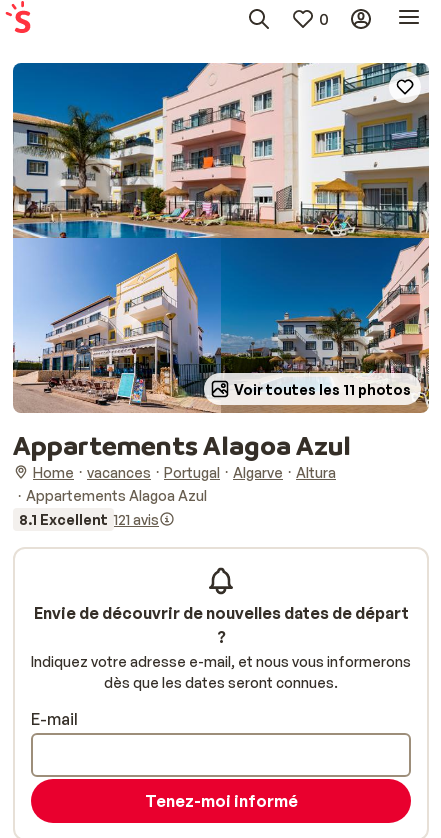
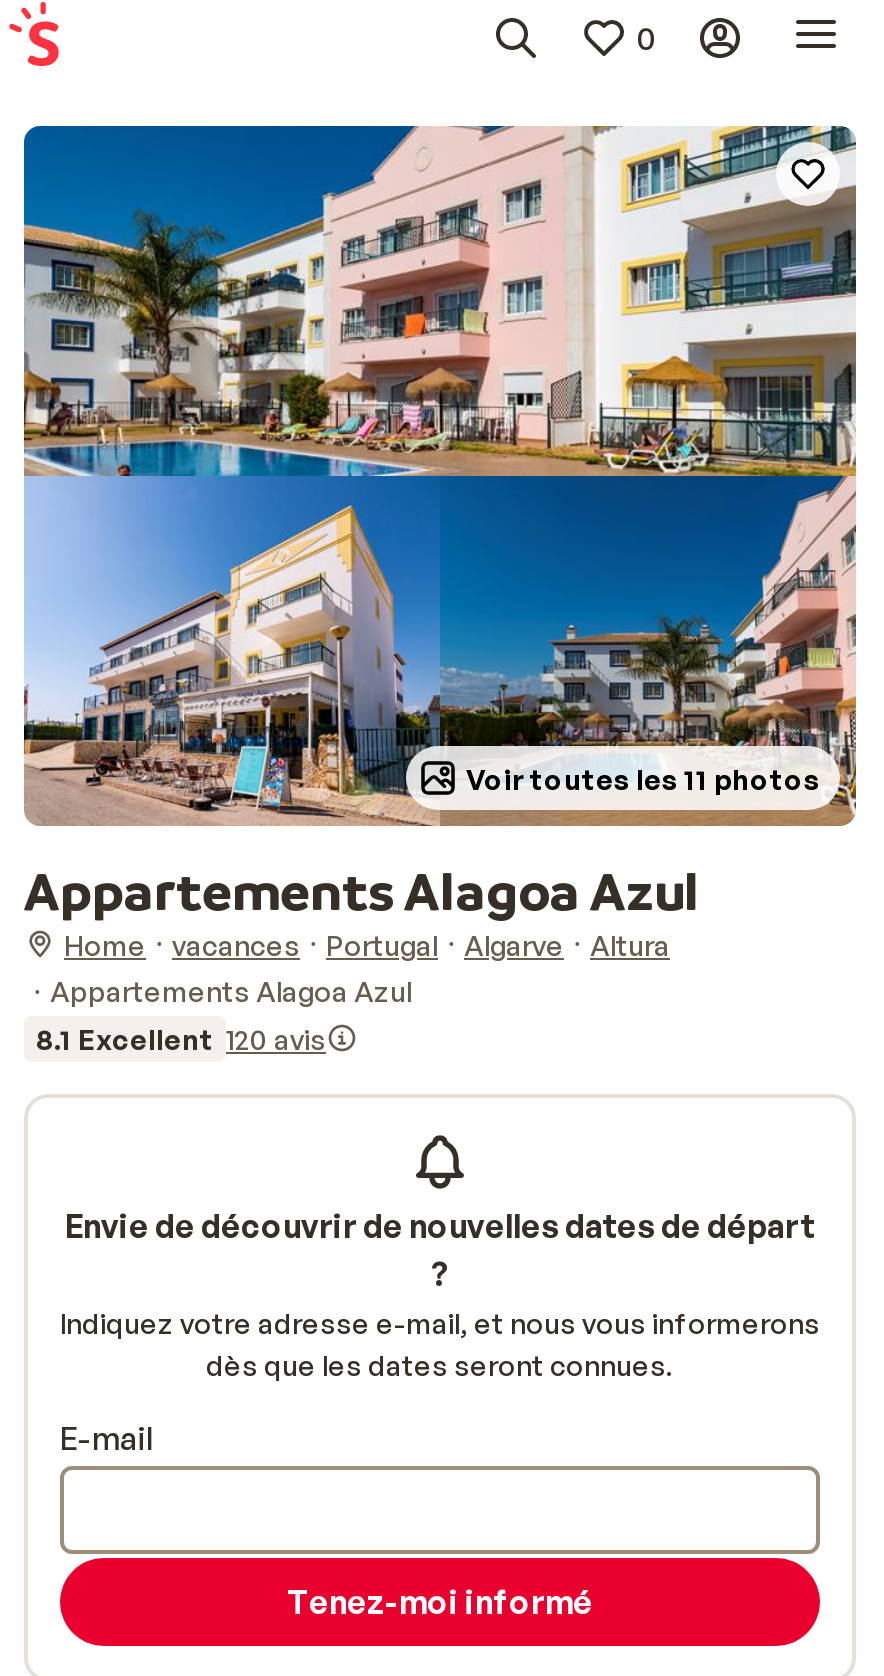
- 8.1 Excellent 121 avis
+ 8.1 Excellent 120 avis
